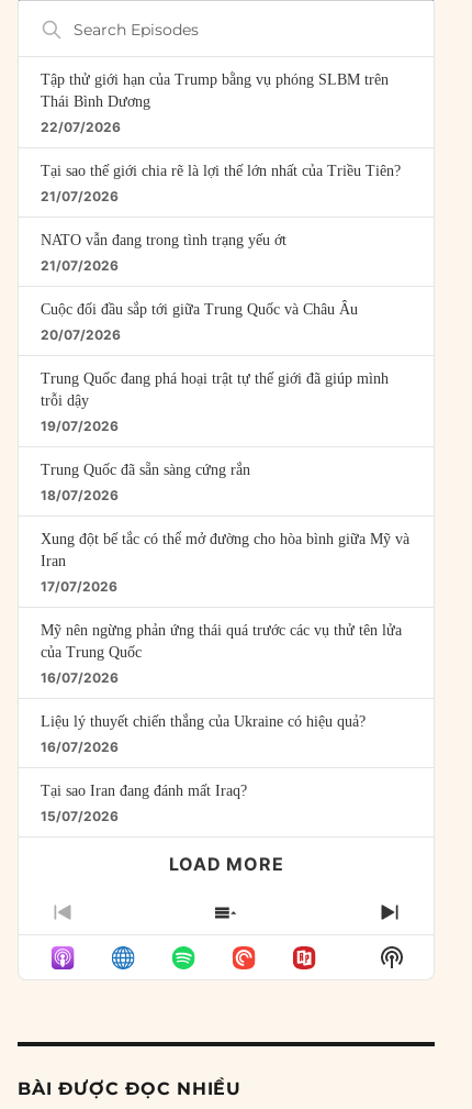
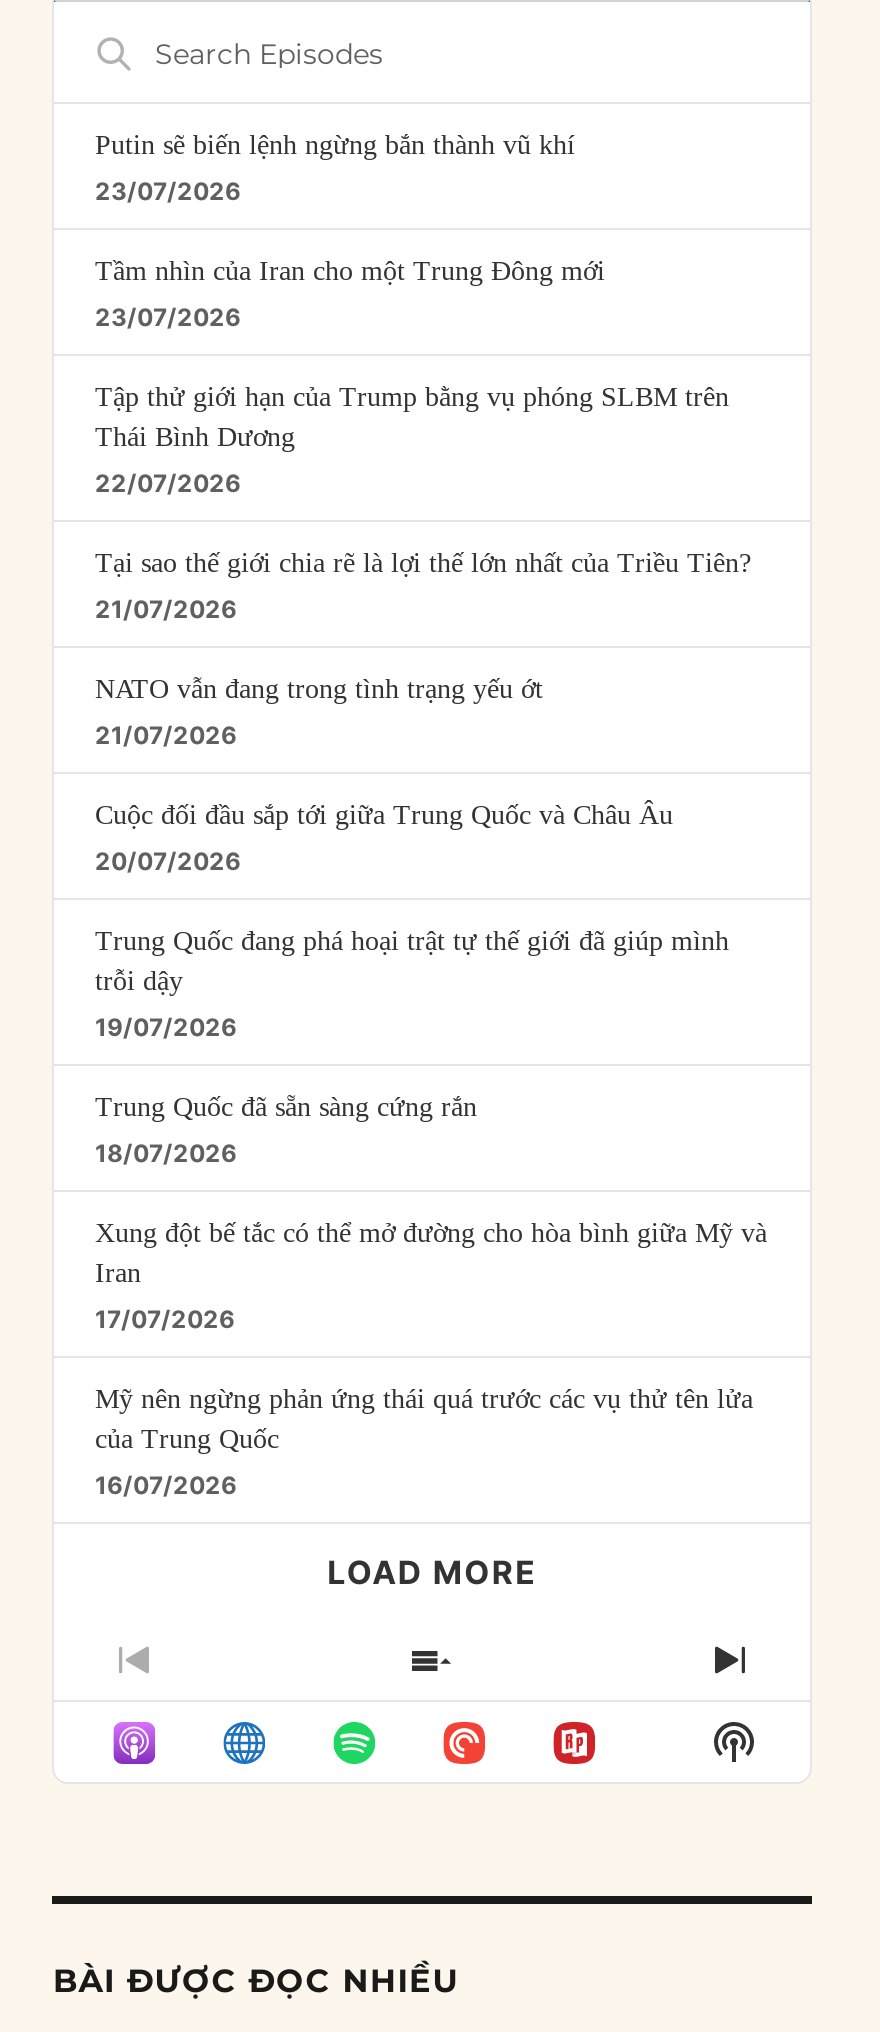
+ Putin sẽ biến lệnh ngừng bắn thành vũ khí
+ 23/07/2026
+ Tầm nhìn của Iran cho một Trung Đông mới
+ 23/07/2026

moved down: Tập thử giới hạn của Trump bằng vụ phóng SLBM trên | Thái Bình Dương | 22/07/2026 | ... | của Trung Quốc | 16/07/2026

- Liệu lý thuyết chiến thắng của Ukraine có hiệu quả?
- 16/07/2026
- Tại sao Iran đang đánh mất Iraq?
- 15/07/2026
